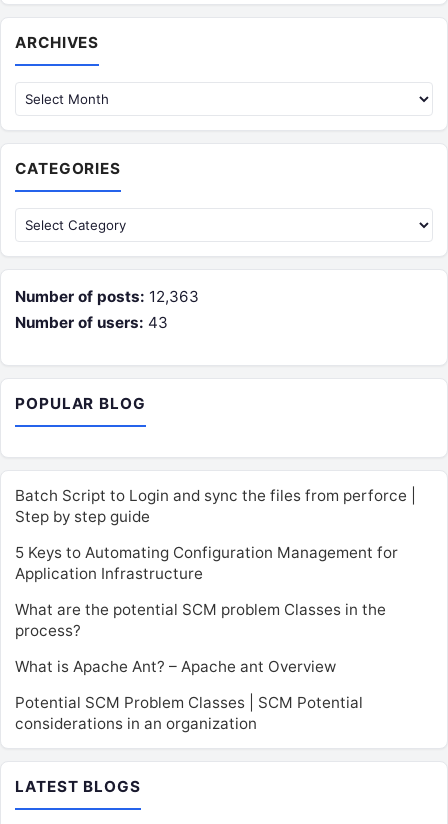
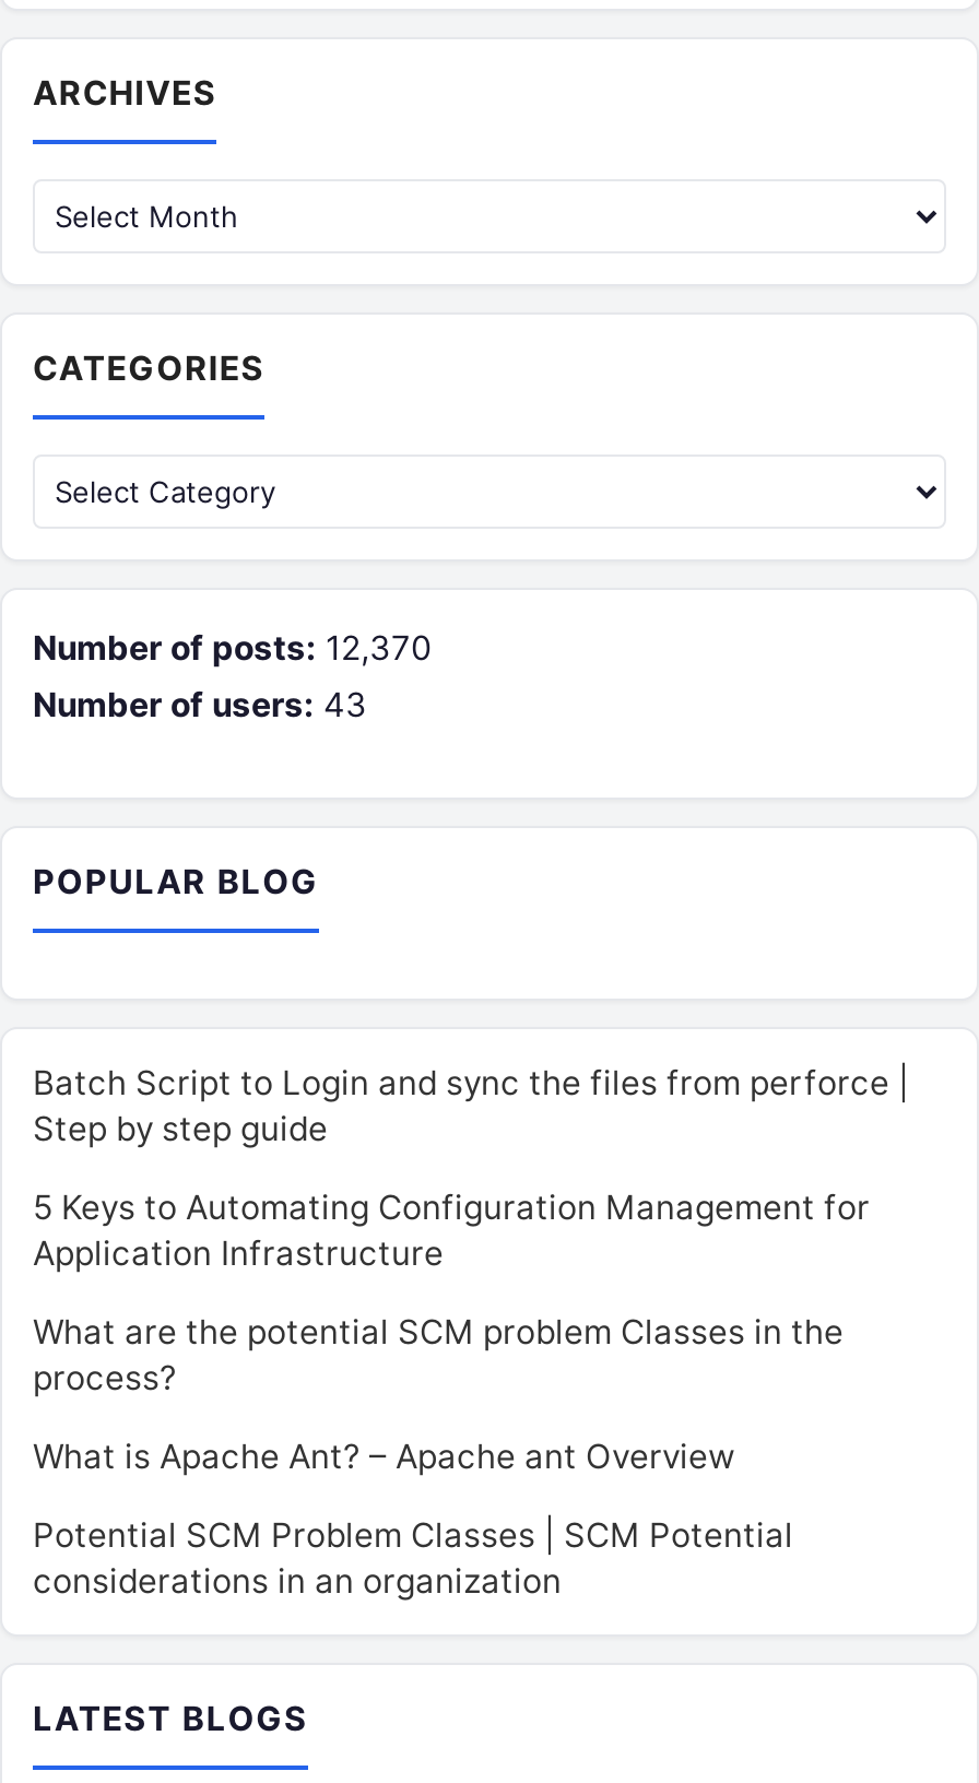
- Number of posts: 12,363
+ Number of posts: 12,370
